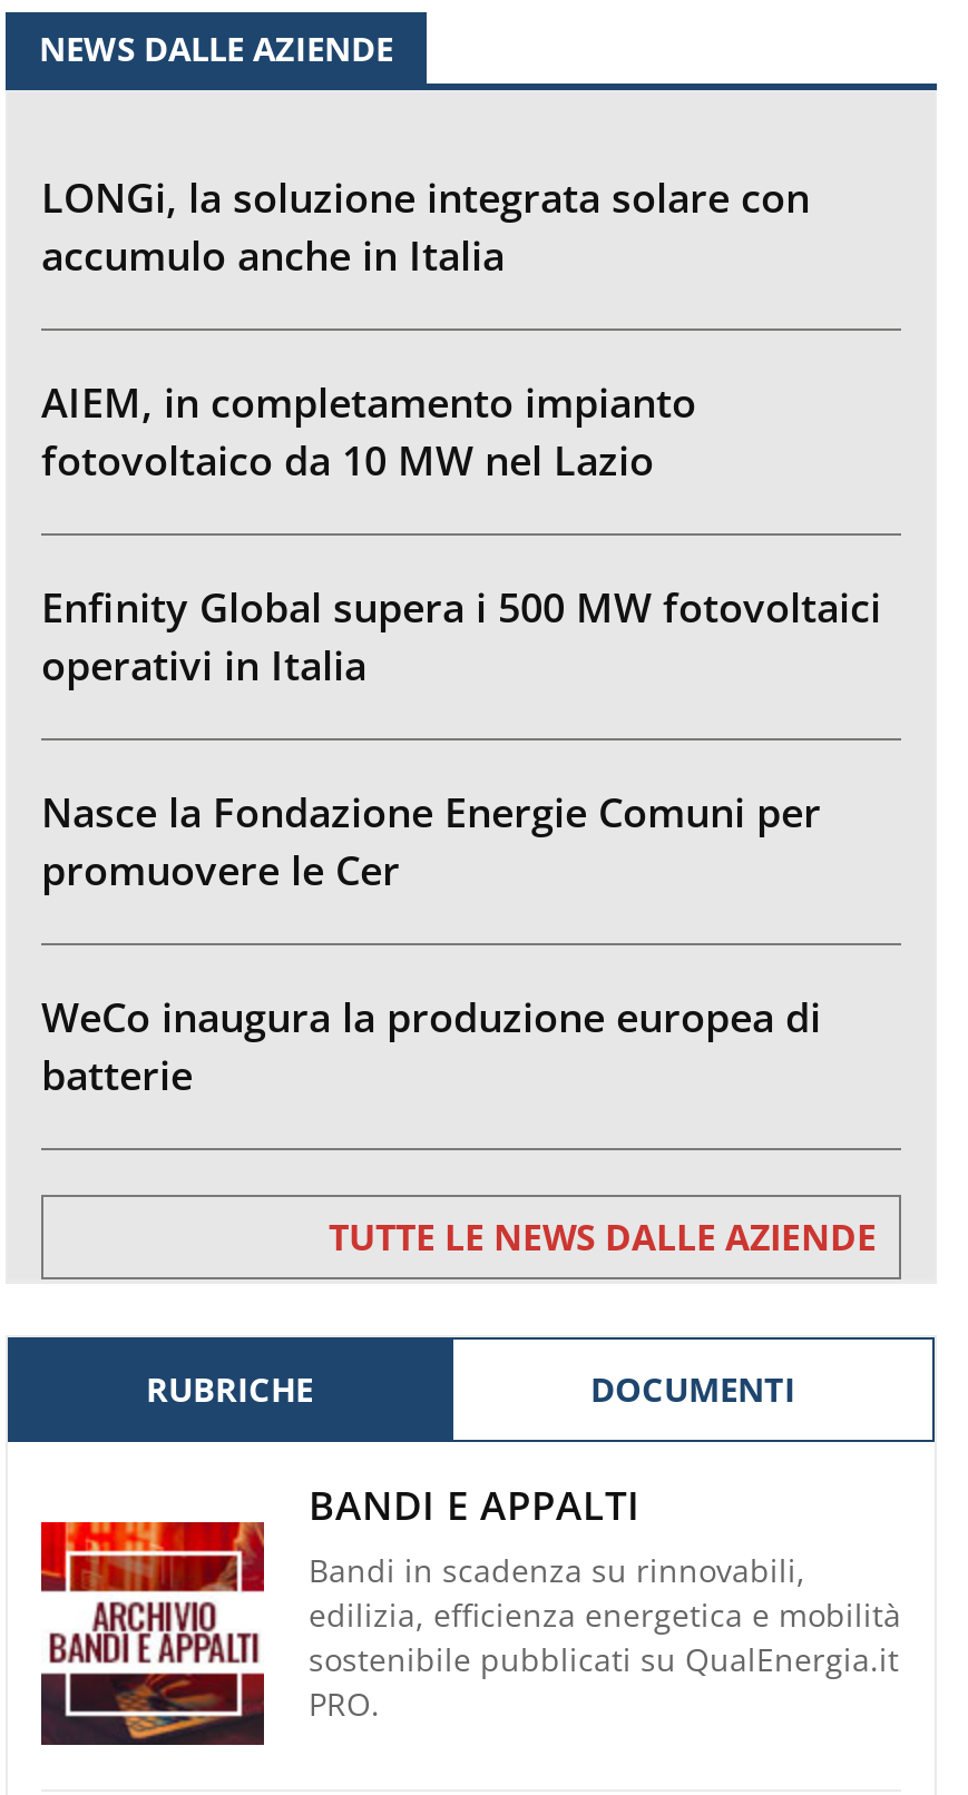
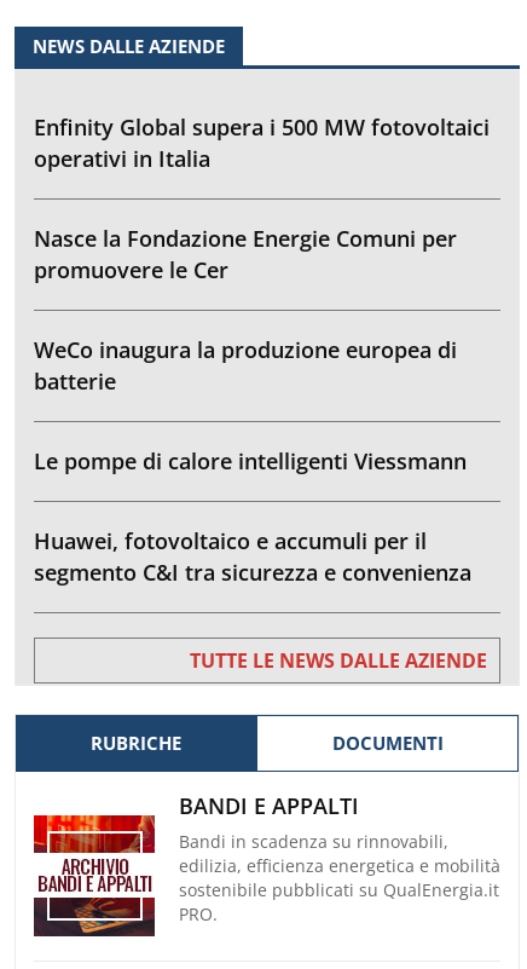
- LONGi, la soluzione integrata solare con
- accumulo anche in Italia
- AIEM, in completamento impianto
- fotovoltaico da 10 MW nel Lazio

moved up: Enfinity Global supera i 500 MW fotovoltaici | operativi in Italia | Nasce la Fondazione Energie Comuni per | promuovere le Cer | WeCo inaugura la produzione europea di | batterie

+ Le pompe di calore intelligenti Viessmann
+ Huawei, fotovoltaico e accumuli per il
+ segmento C&I tra sicurezza e convenienza
